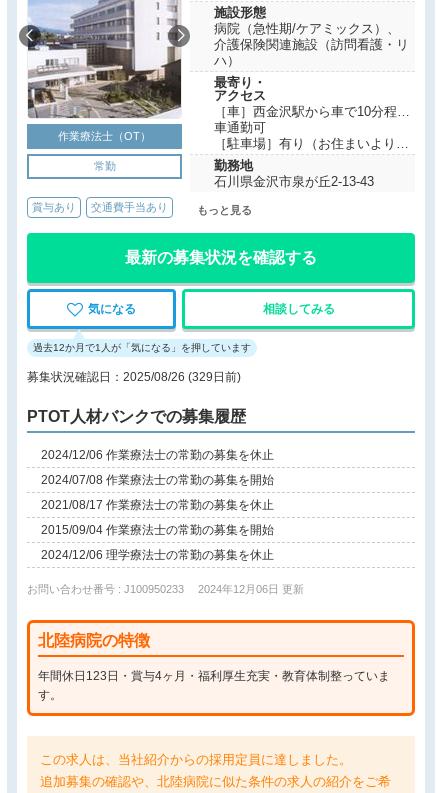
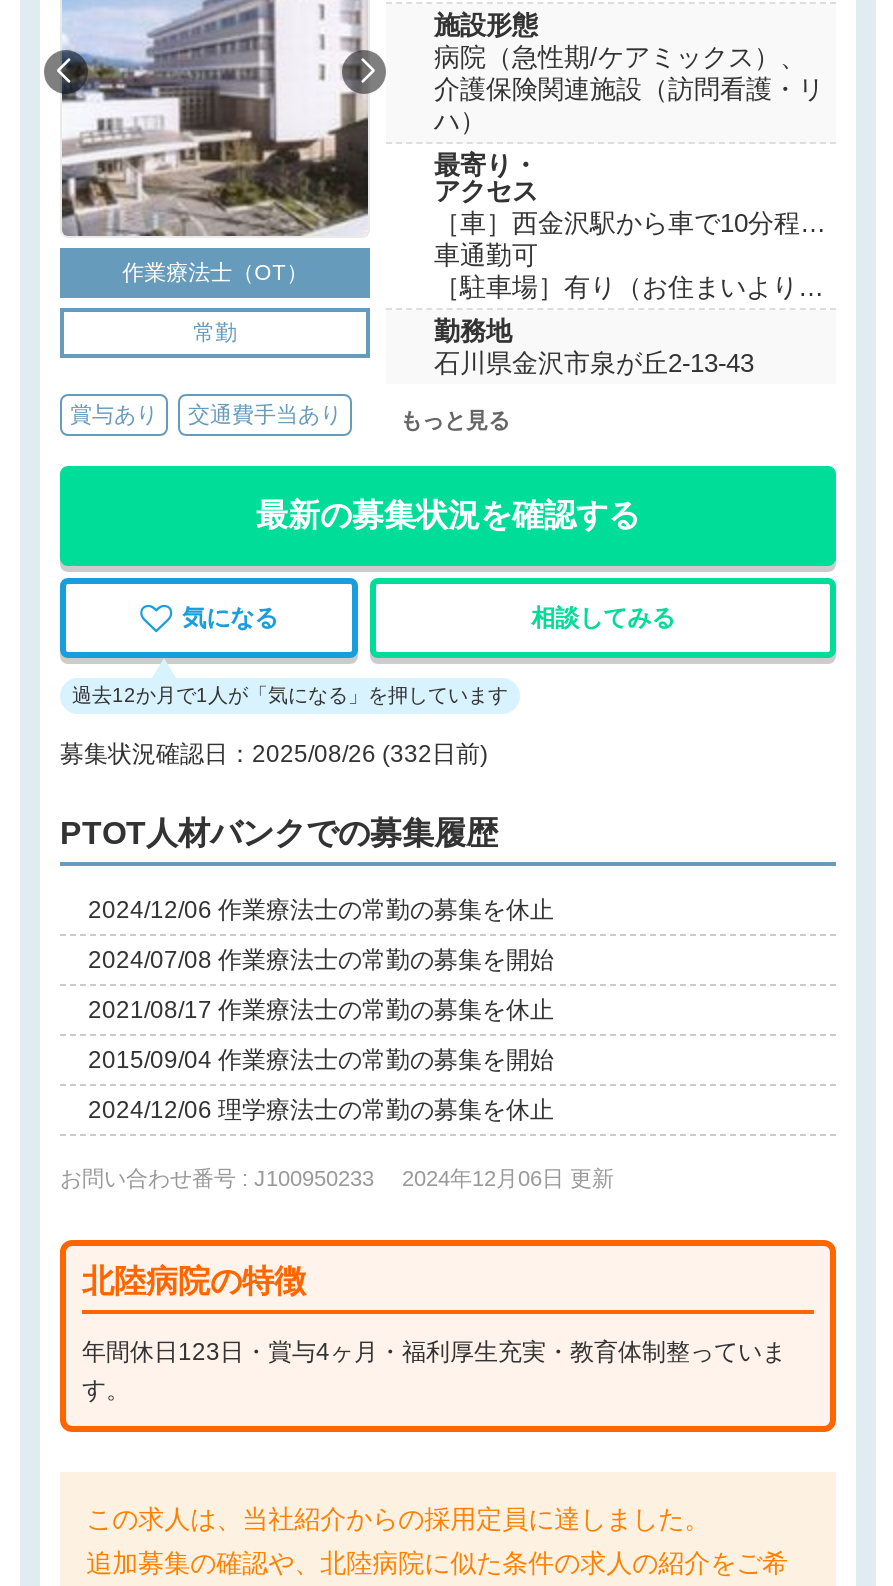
- 募集状況確認日：2025/08/26 (329日前)
+ 募集状況確認日：2025/08/26 (332日前)
